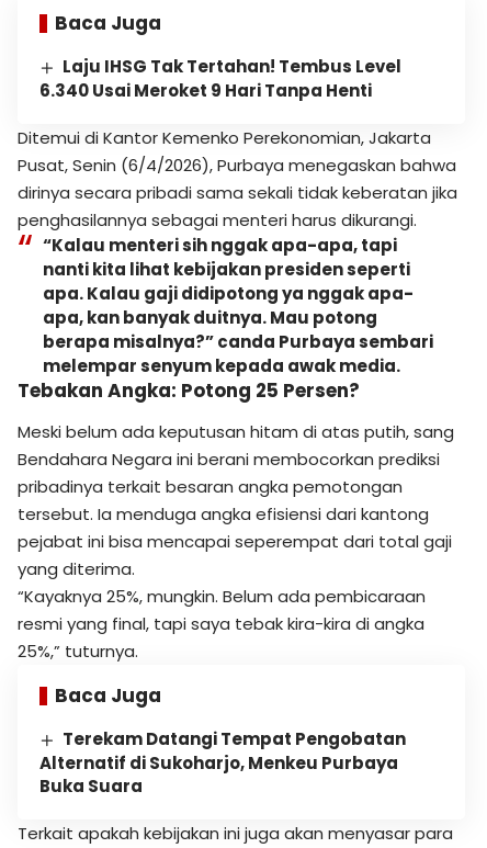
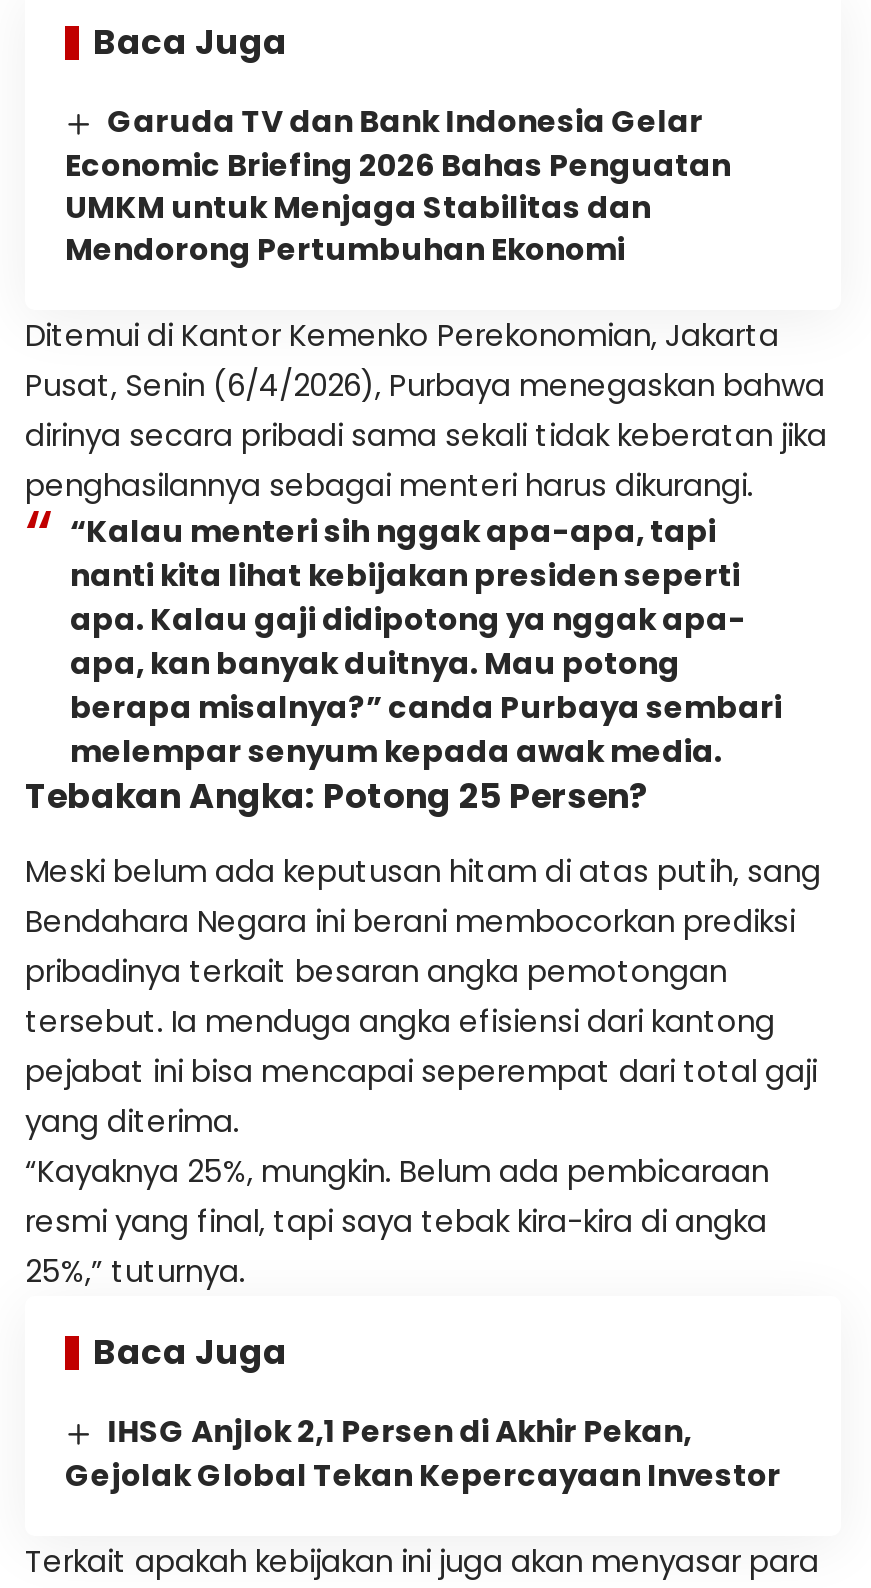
- Laju IHSG Tak Tertahan! Tembus Level
- 6.340 Usai Meroket 9 Hari Tanpa Henti
+ Garuda TV dan Bank Indonesia Gelar
+ Economic Briefing 2026 Bahas Penguatan
+ UMKM untuk Menjaga Stabilitas dan
+ Mendorong Pertumbuhan Ekonomi

moved down: Ditemui di Kantor Kemenko Perekonomian, Jakarta | Pusat, Senin (6/4/2026), Purbaya menegaskan bahwa | dirinya secara pribadi sama sekali tidak keberatan jika | ... | 25%,” tuturnya. | Baca Juga

- Terekam Datangi Tempat Pengobatan
- Alternatif di Sukoharjo, Menkeu Purbaya
- Buka Suara
+ IHSG Anjlok 2,1 Persen di Akhir Pekan,
+ Gejolak Global Tekan Kepercayaan Investor
